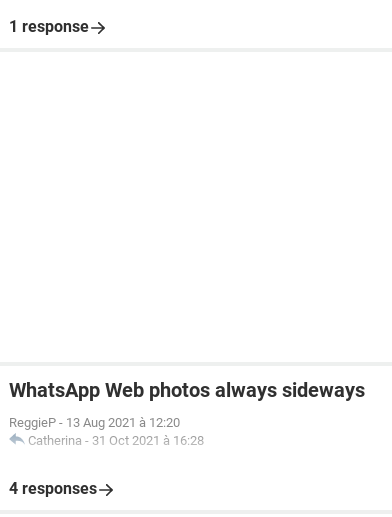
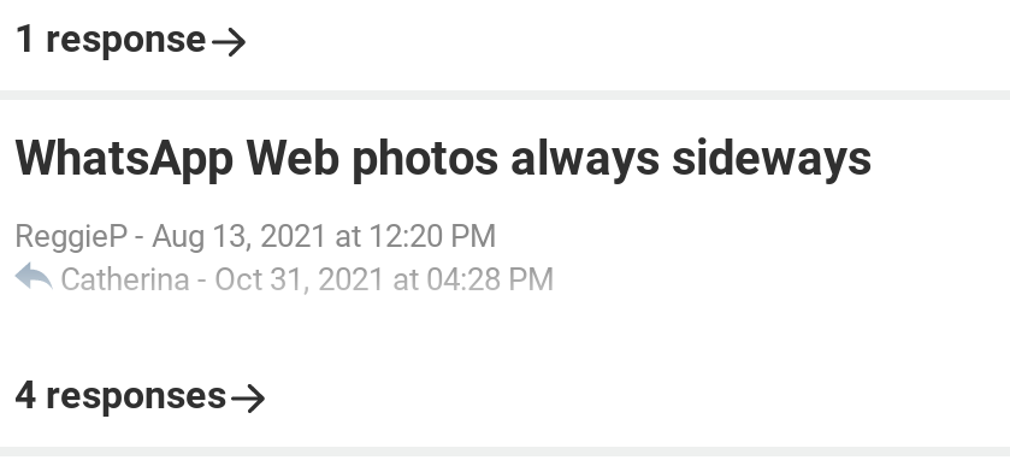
- ReggieP - 13 Aug 2021 à 12:20
- Catherina - 31 Oct 2021 à 16:28
+ ReggieP - Aug 13, 2021 at 12:20 PM
+ Catherina - Oct 31, 2021 at 04:28 PM
